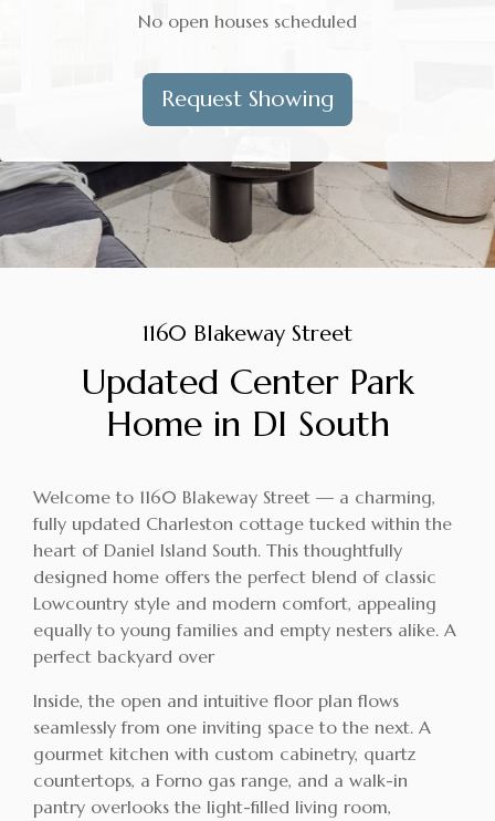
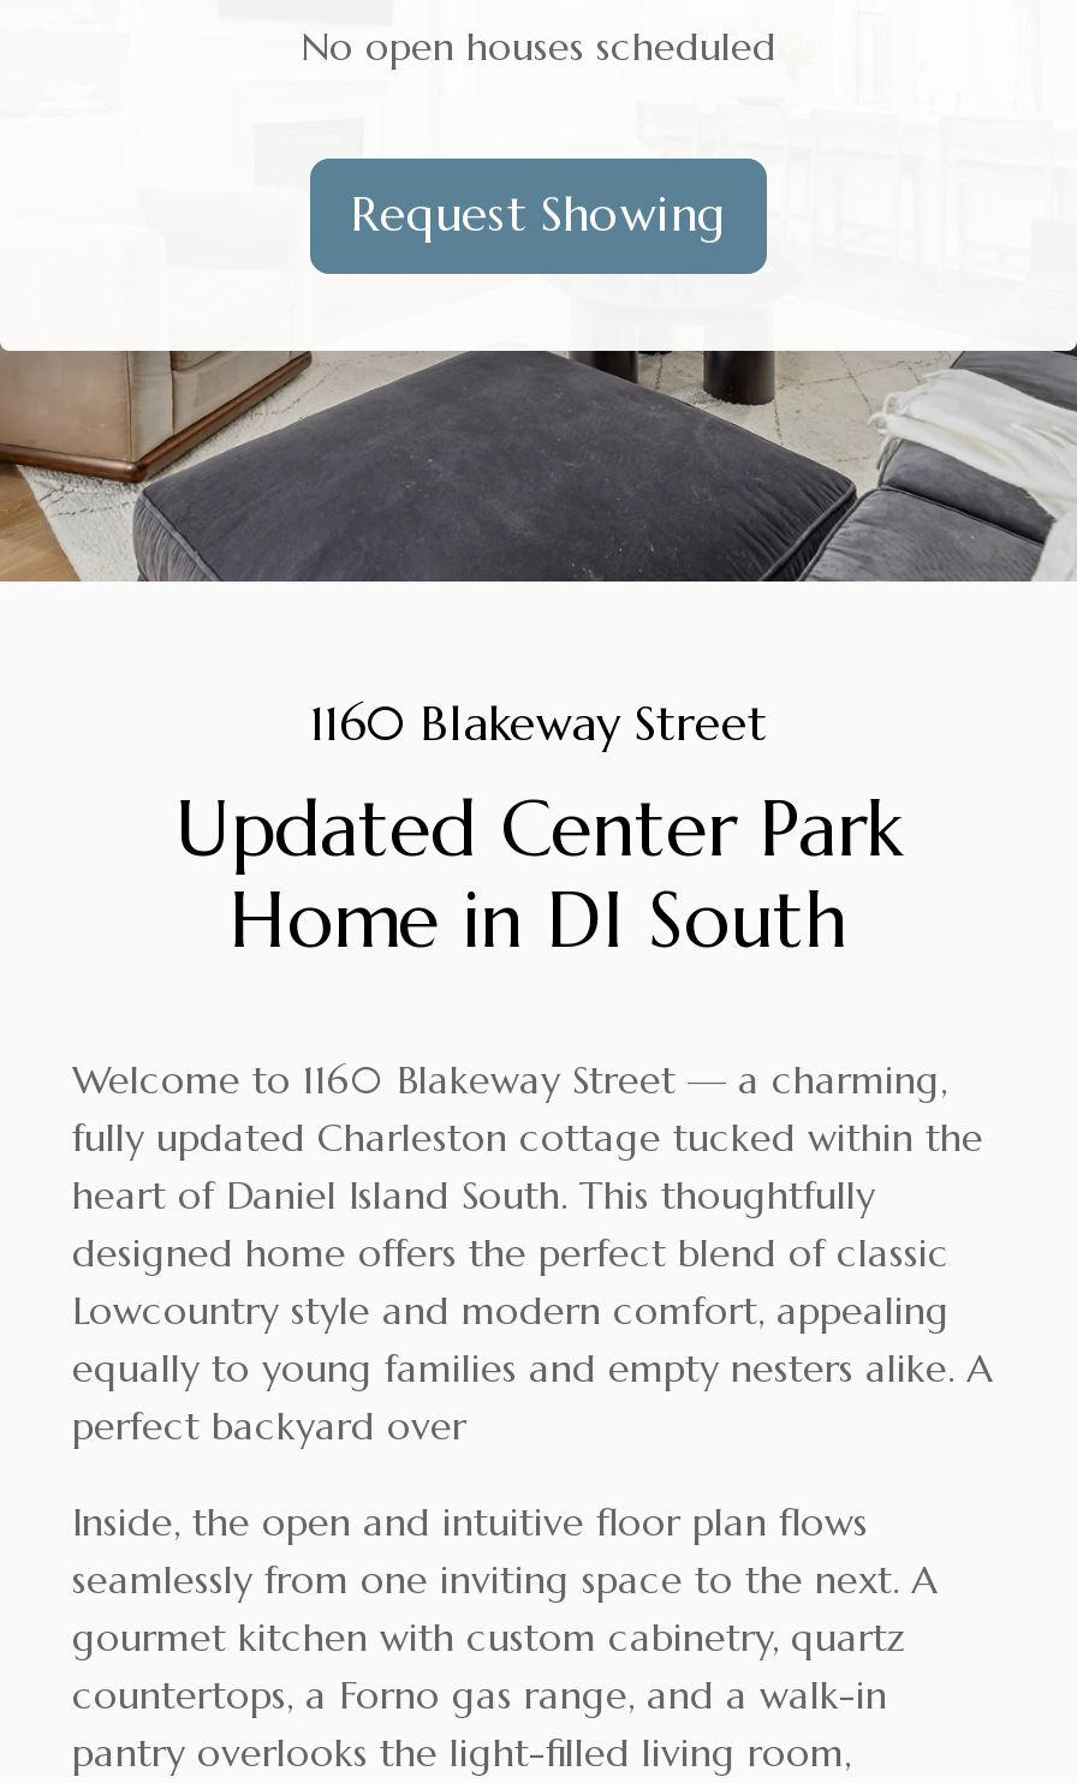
- [image]
+ [image]
